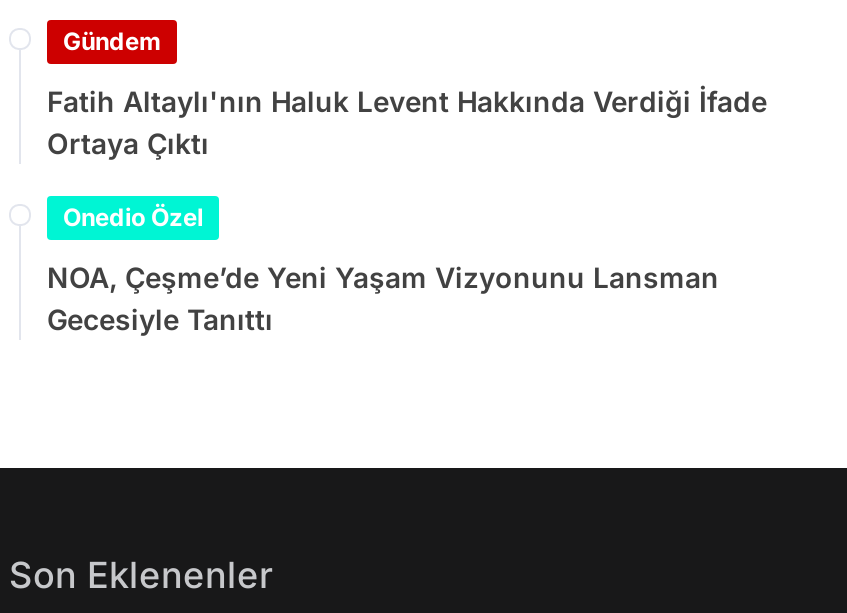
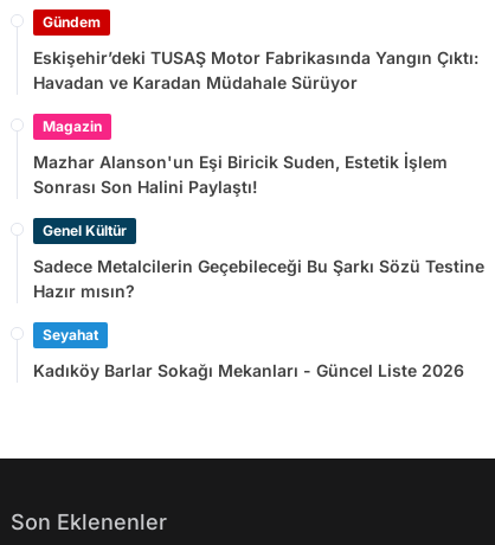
- Fatih Altaylı'nın Haluk Levent Hakkında Verdiği İfade
- Ortaya Çıktı
- Onedio Özel
- NOA, Çeşme’de Yeni Yaşam Vizyonunu Lansman
- Gecesiyle Tanıttı
+ Eskişehir’deki TUSAŞ Motor Fabrikasında Yangın Çıktı:
+ Havadan ve Karadan Müdahale Sürüyor
+ Magazin
+ Mazhar Alanson'un Eşi Biricik Suden, Estetik İşlem
+ Sonrası Son Halini Paylaştı!
+ Genel Kültür
+ Sadece Metalcilerin Geçebileceği Bu Şarkı Sözü Testine
+ Hazır mısın?
+ Seyahat
+ Kadıköy Barlar Sokağı Mekanları - Güncel Liste 2026
